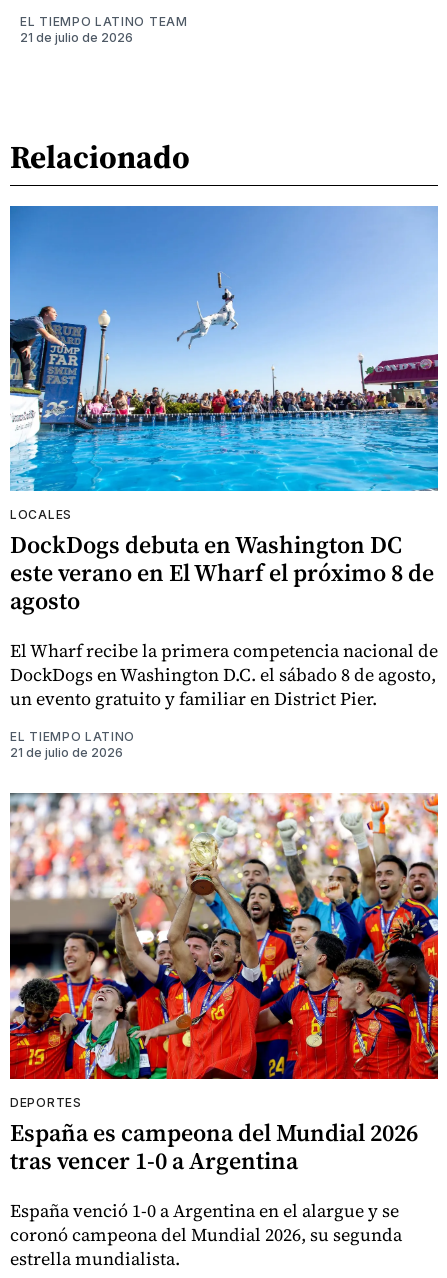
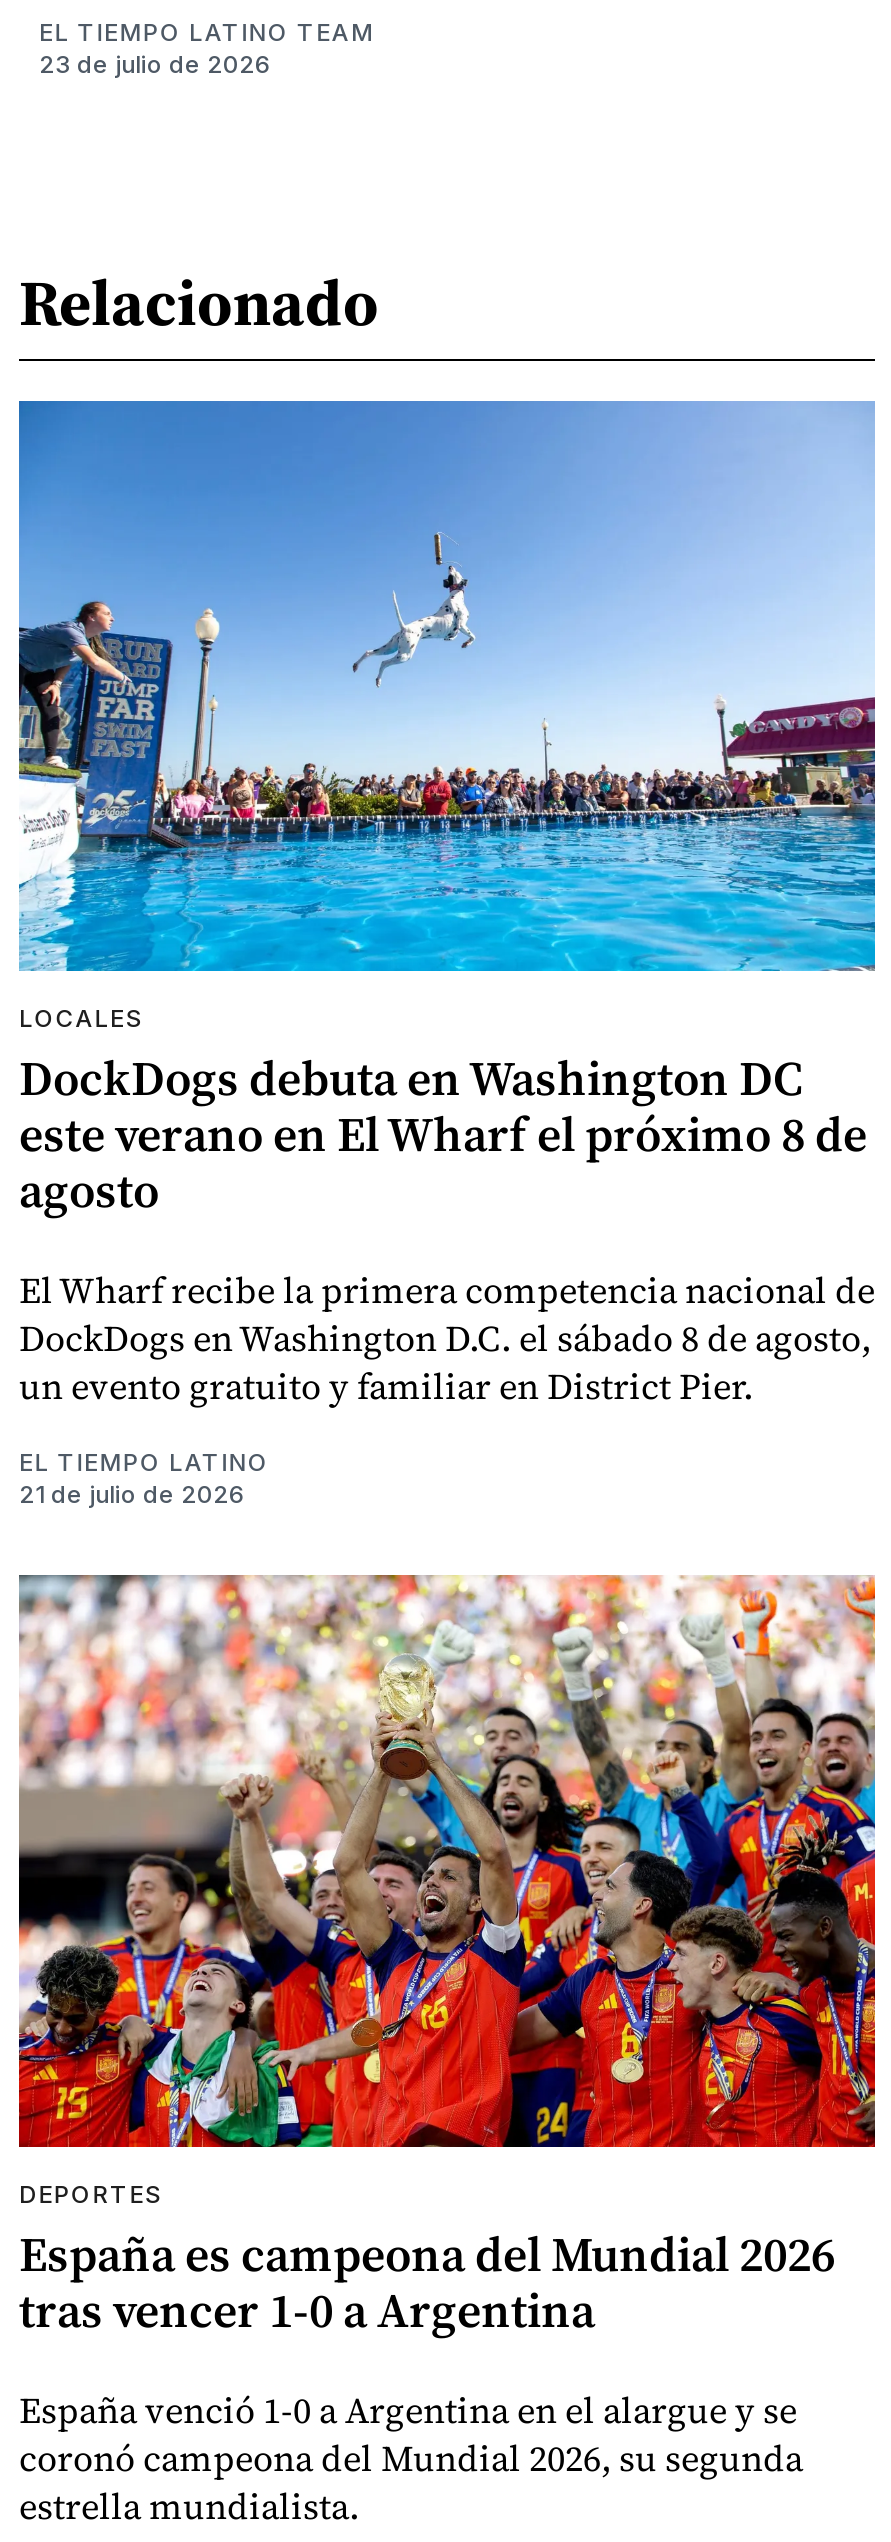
- 21 de julio de 2026
+ 23 de julio de 2026
